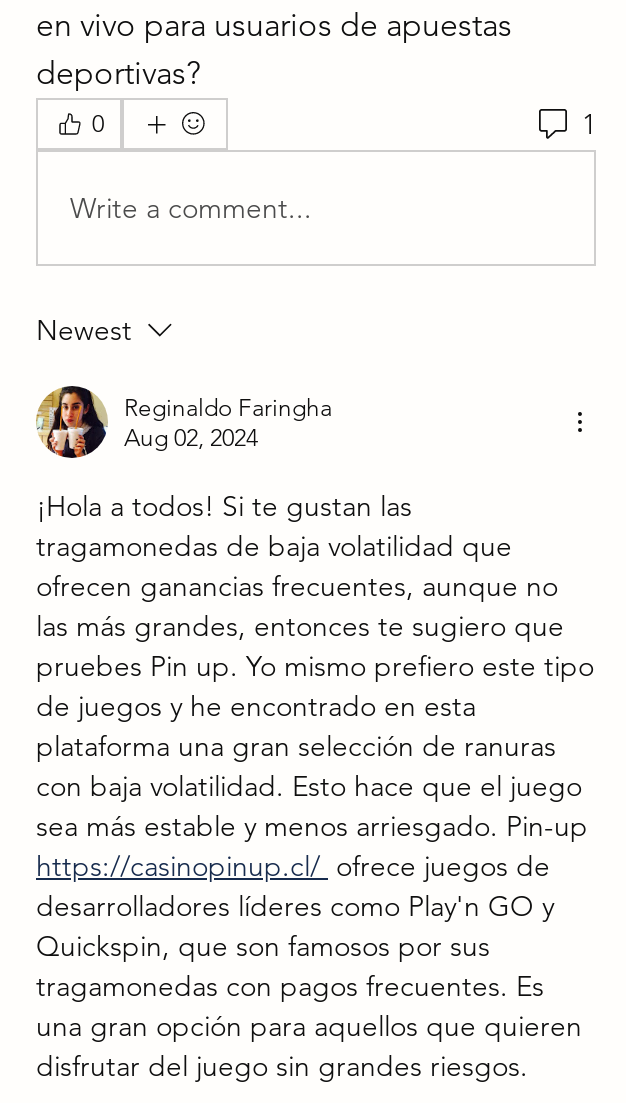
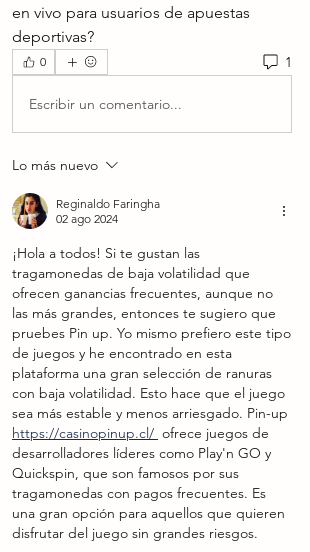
- Write a comment...
+ Escribir un comentario...

- Newest
+ Lo más nuevo

- Aug 02, 2024
+ 02 ago 2024
